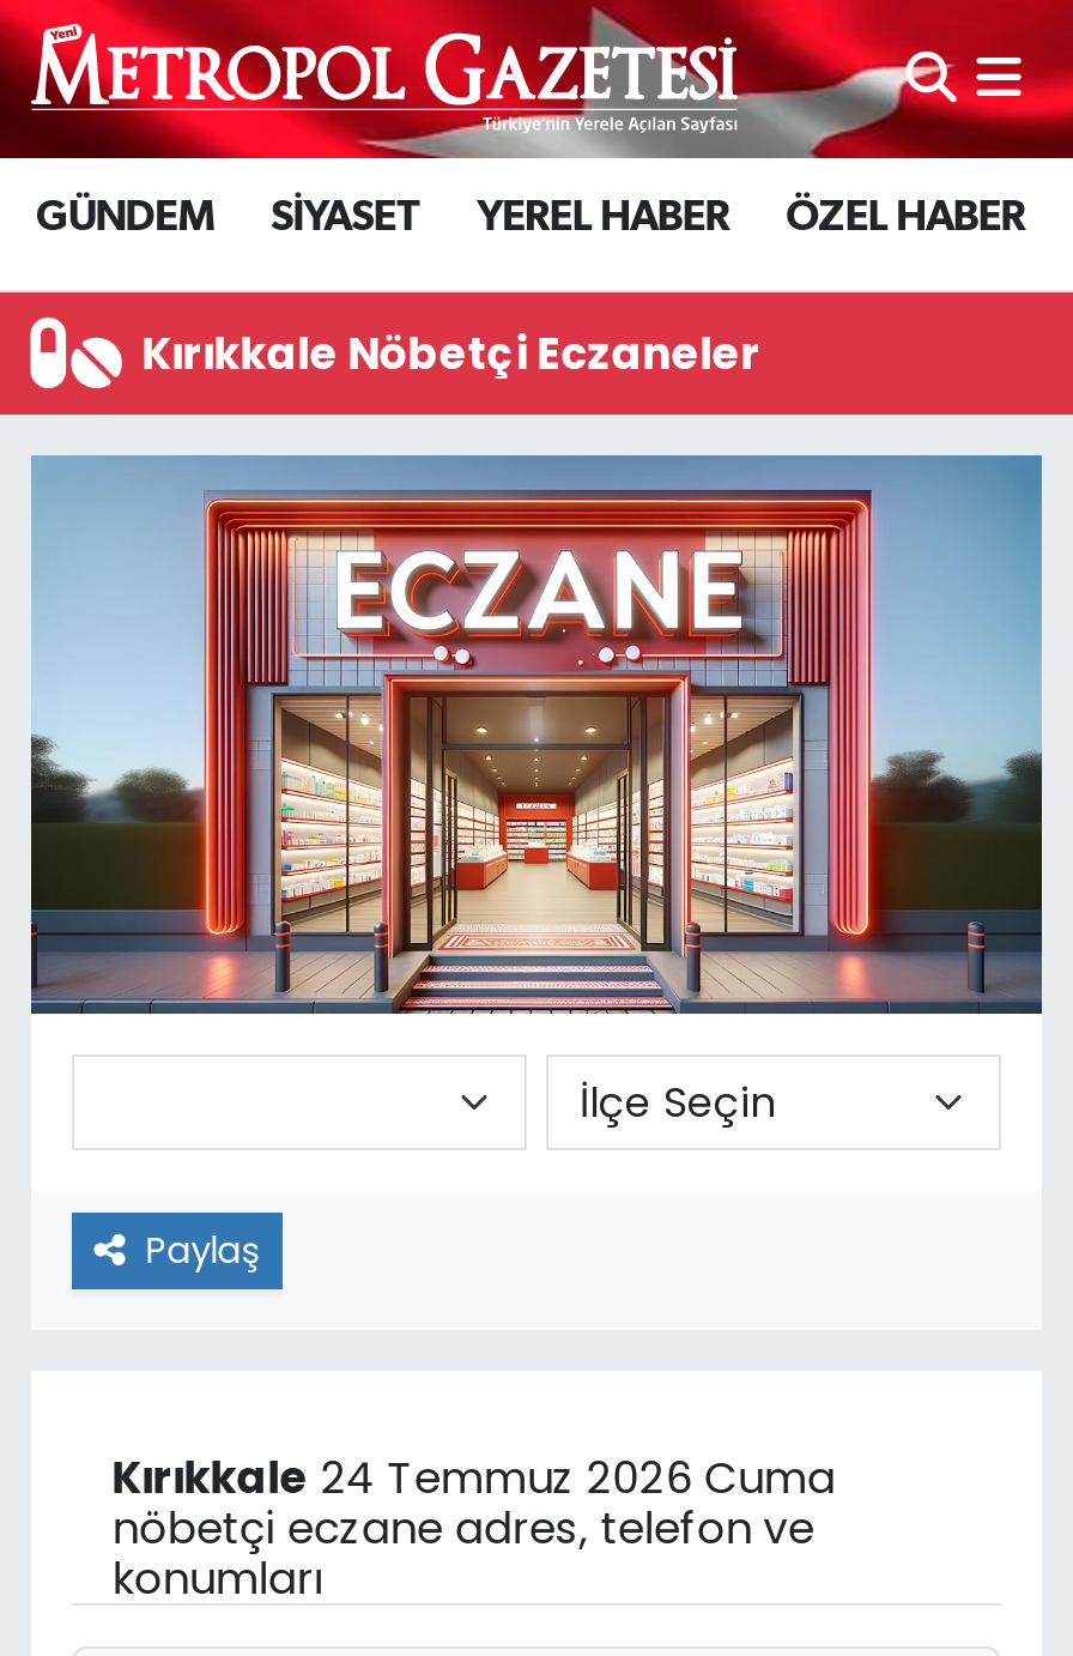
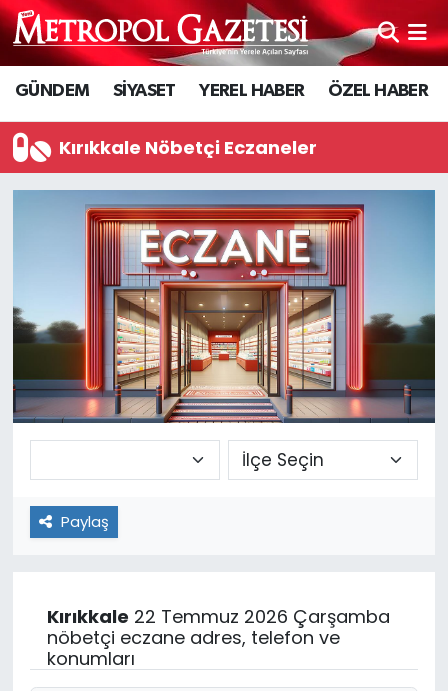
- Kırıkkale 24 Temmuz 2026 Cuma
+ Kırıkkale 22 Temmuz 2026 Çarşamba
